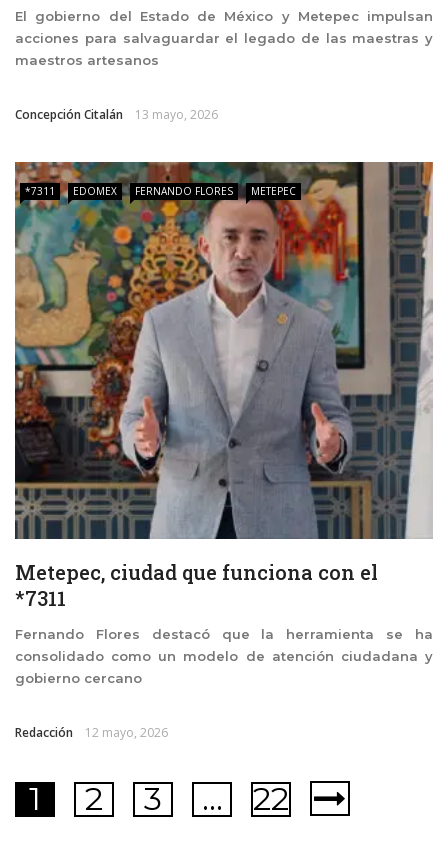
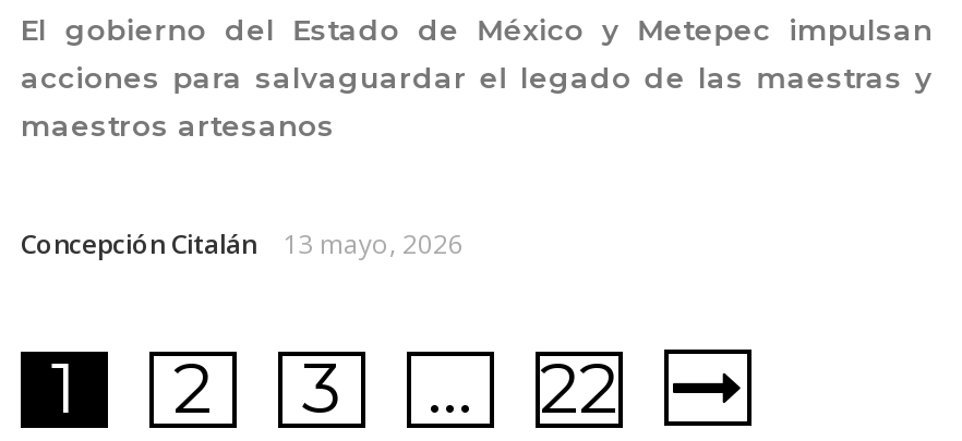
- [image]
- *7311
- EDOMEX
- FERNANDO FLORES
- METEPEC

- Metepec, ciudad que funciona con el
- *7311
- Fernando Flores destacó que la herramienta se ha
- consolidado como un modelo de atención ciudadana y
- gobierno cercano
- Redacción
- 12 mayo, 2026
